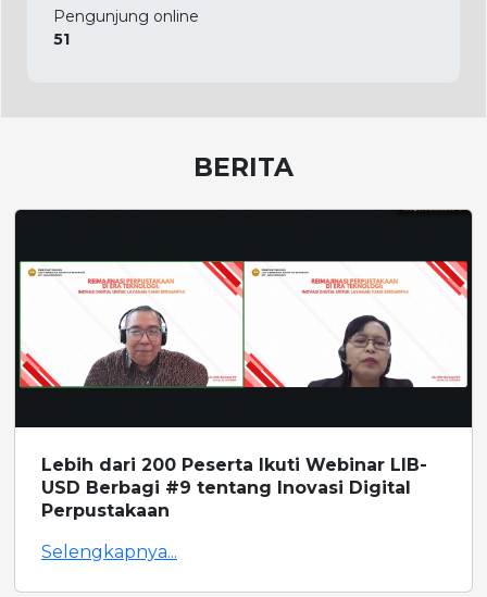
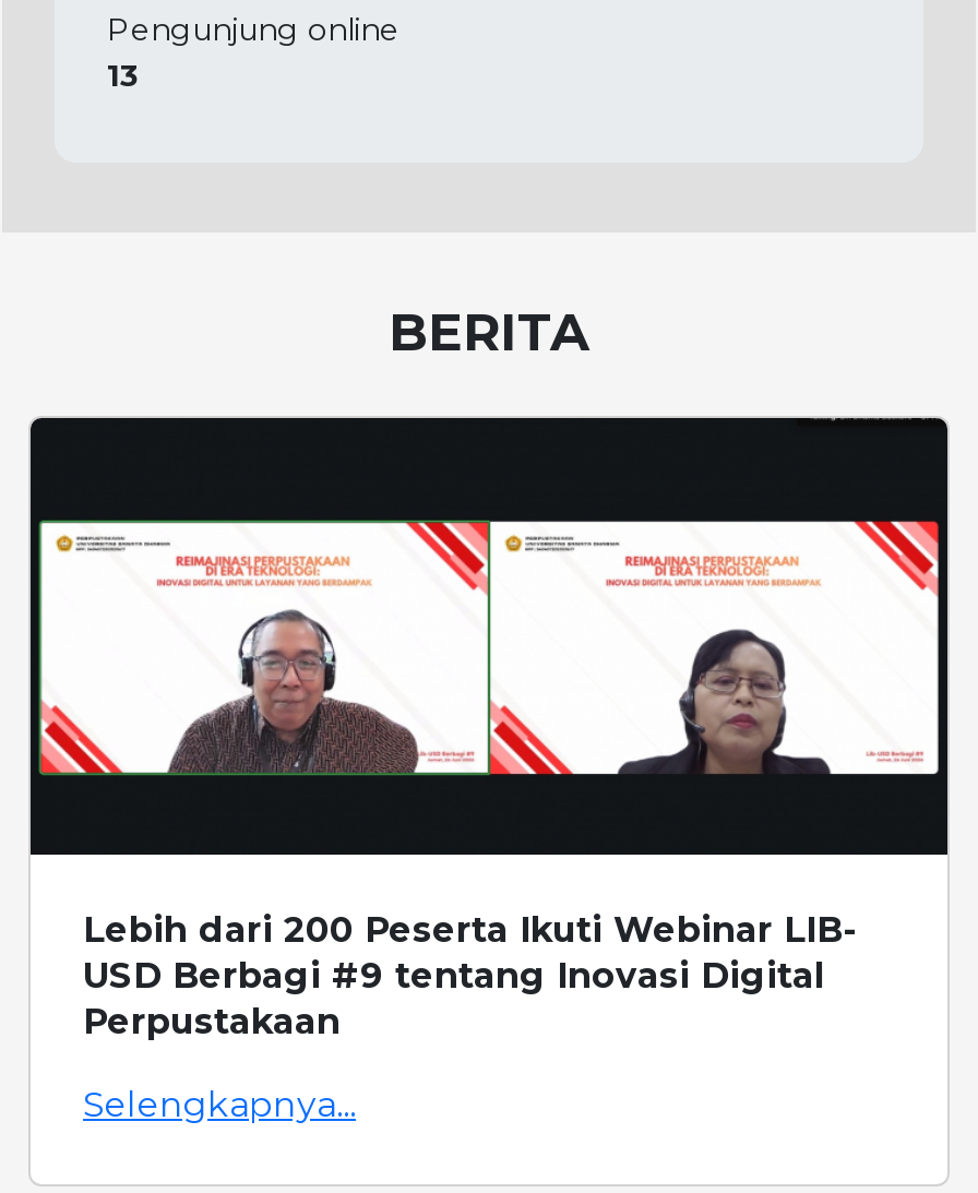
- 51
+ 13
